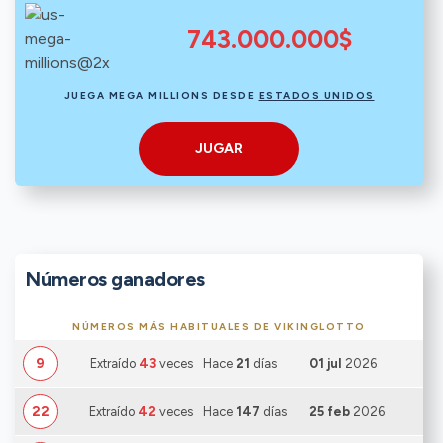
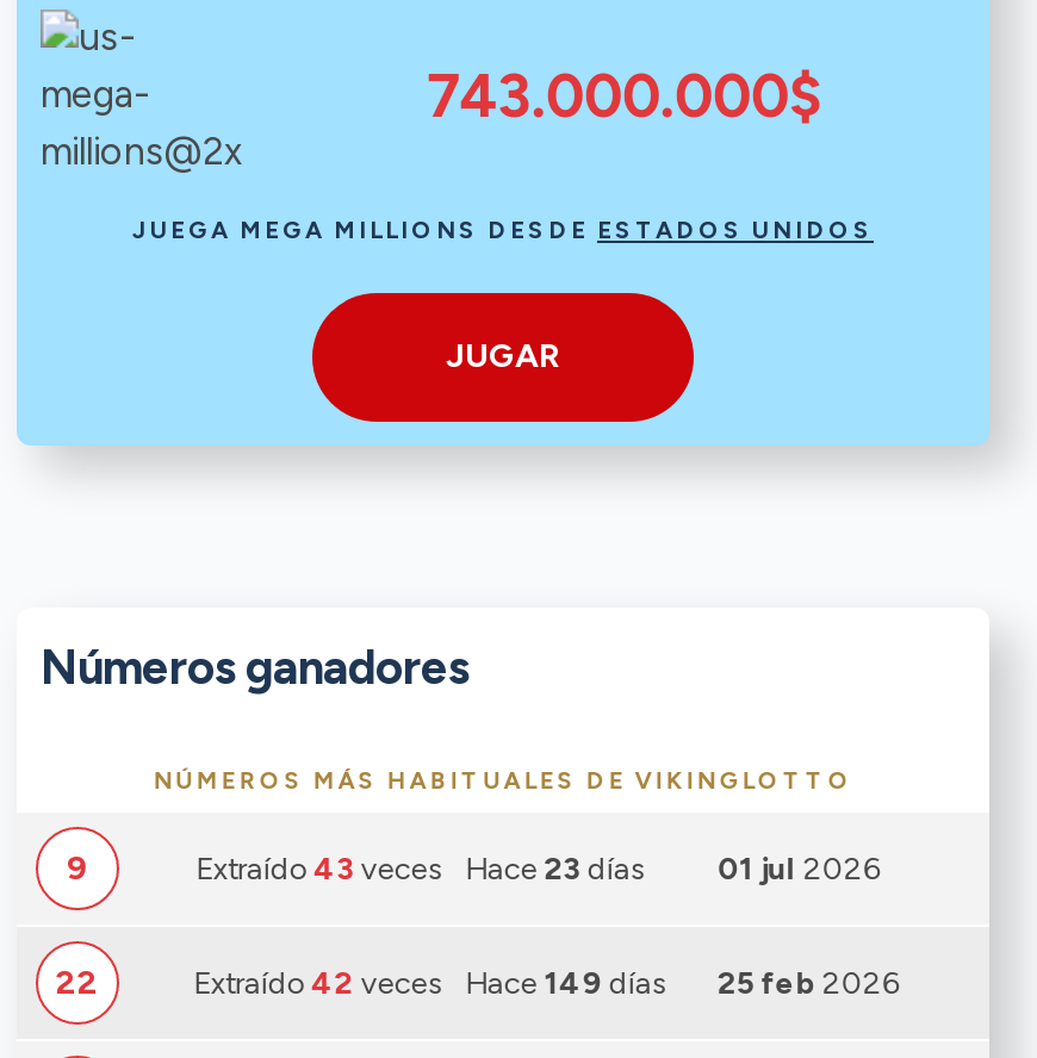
- Extraído 43 veces Hace 21 días
+ Extraído 43 veces Hace 23 días

- Extraído 42 veces Hace 147 días 25 feb 2026
+ Extraído 42 veces Hace 149 días 25 feb 2026
